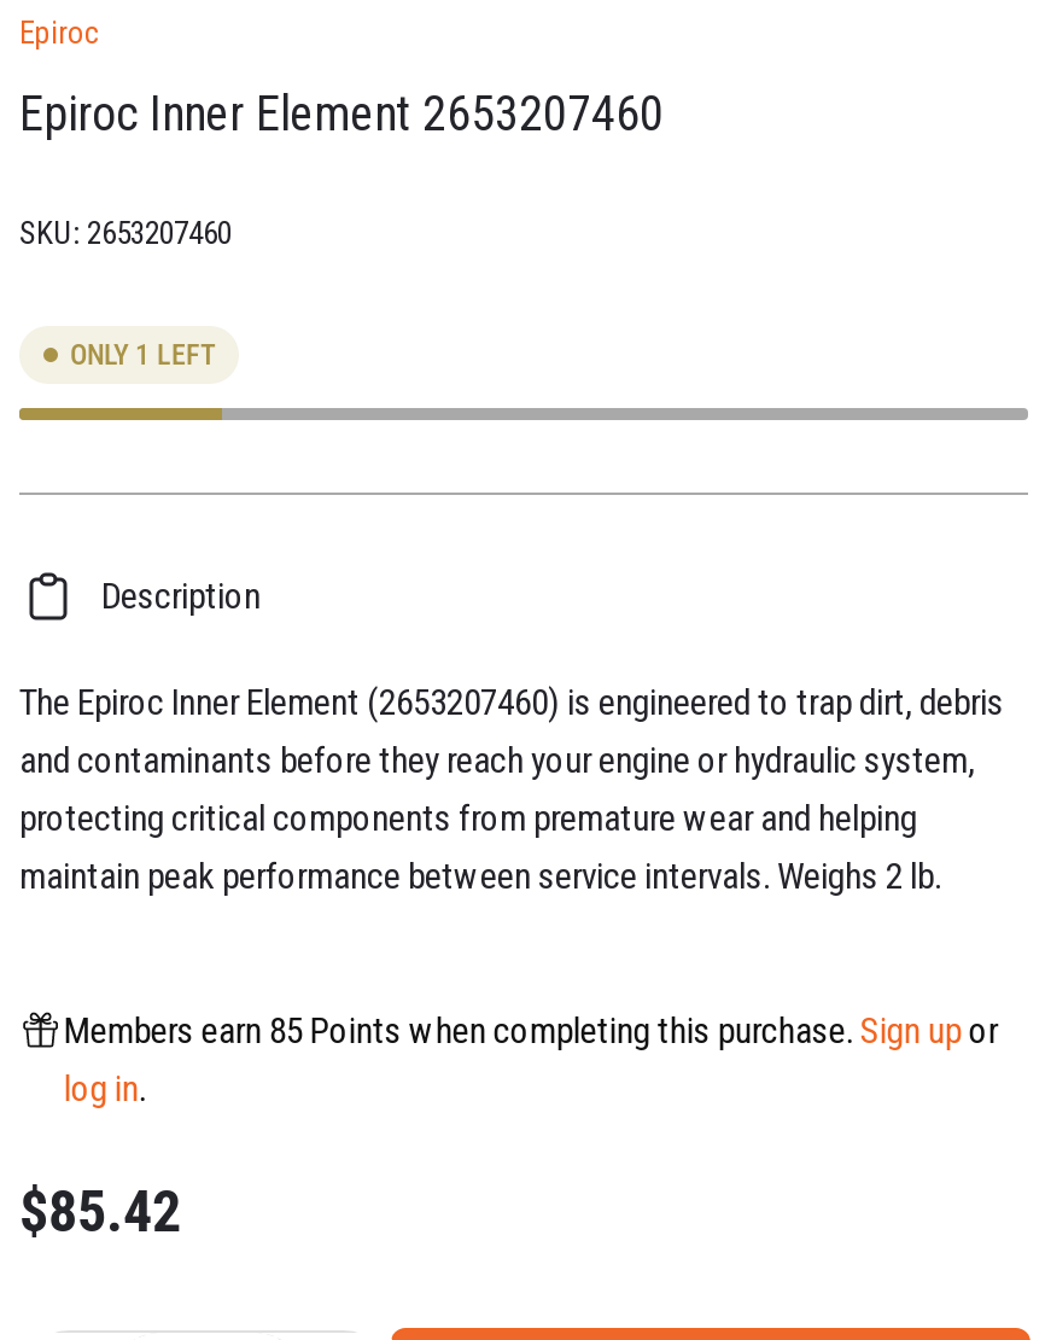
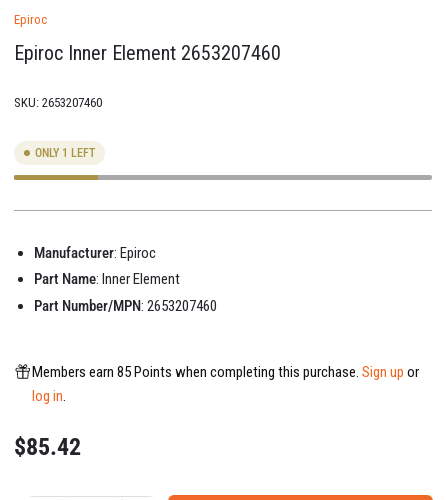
- Description
- The Epiroc Inner Element (2653207460) is engineered to trap dirt, debris
- and contaminants before they reach your engine or hydraulic system,
- protecting critical components from premature wear and helping
- maintain peak performance between service intervals. Weighs 2 lb.
+ Manufacturer: Epiroc
+ Part Name: Inner Element
+ Part Number/MPN: 2653207460
